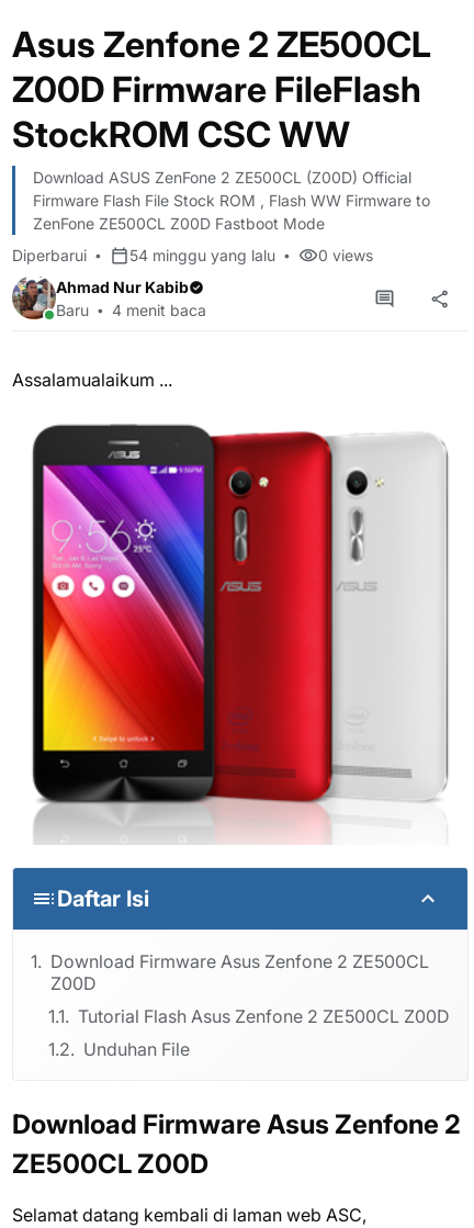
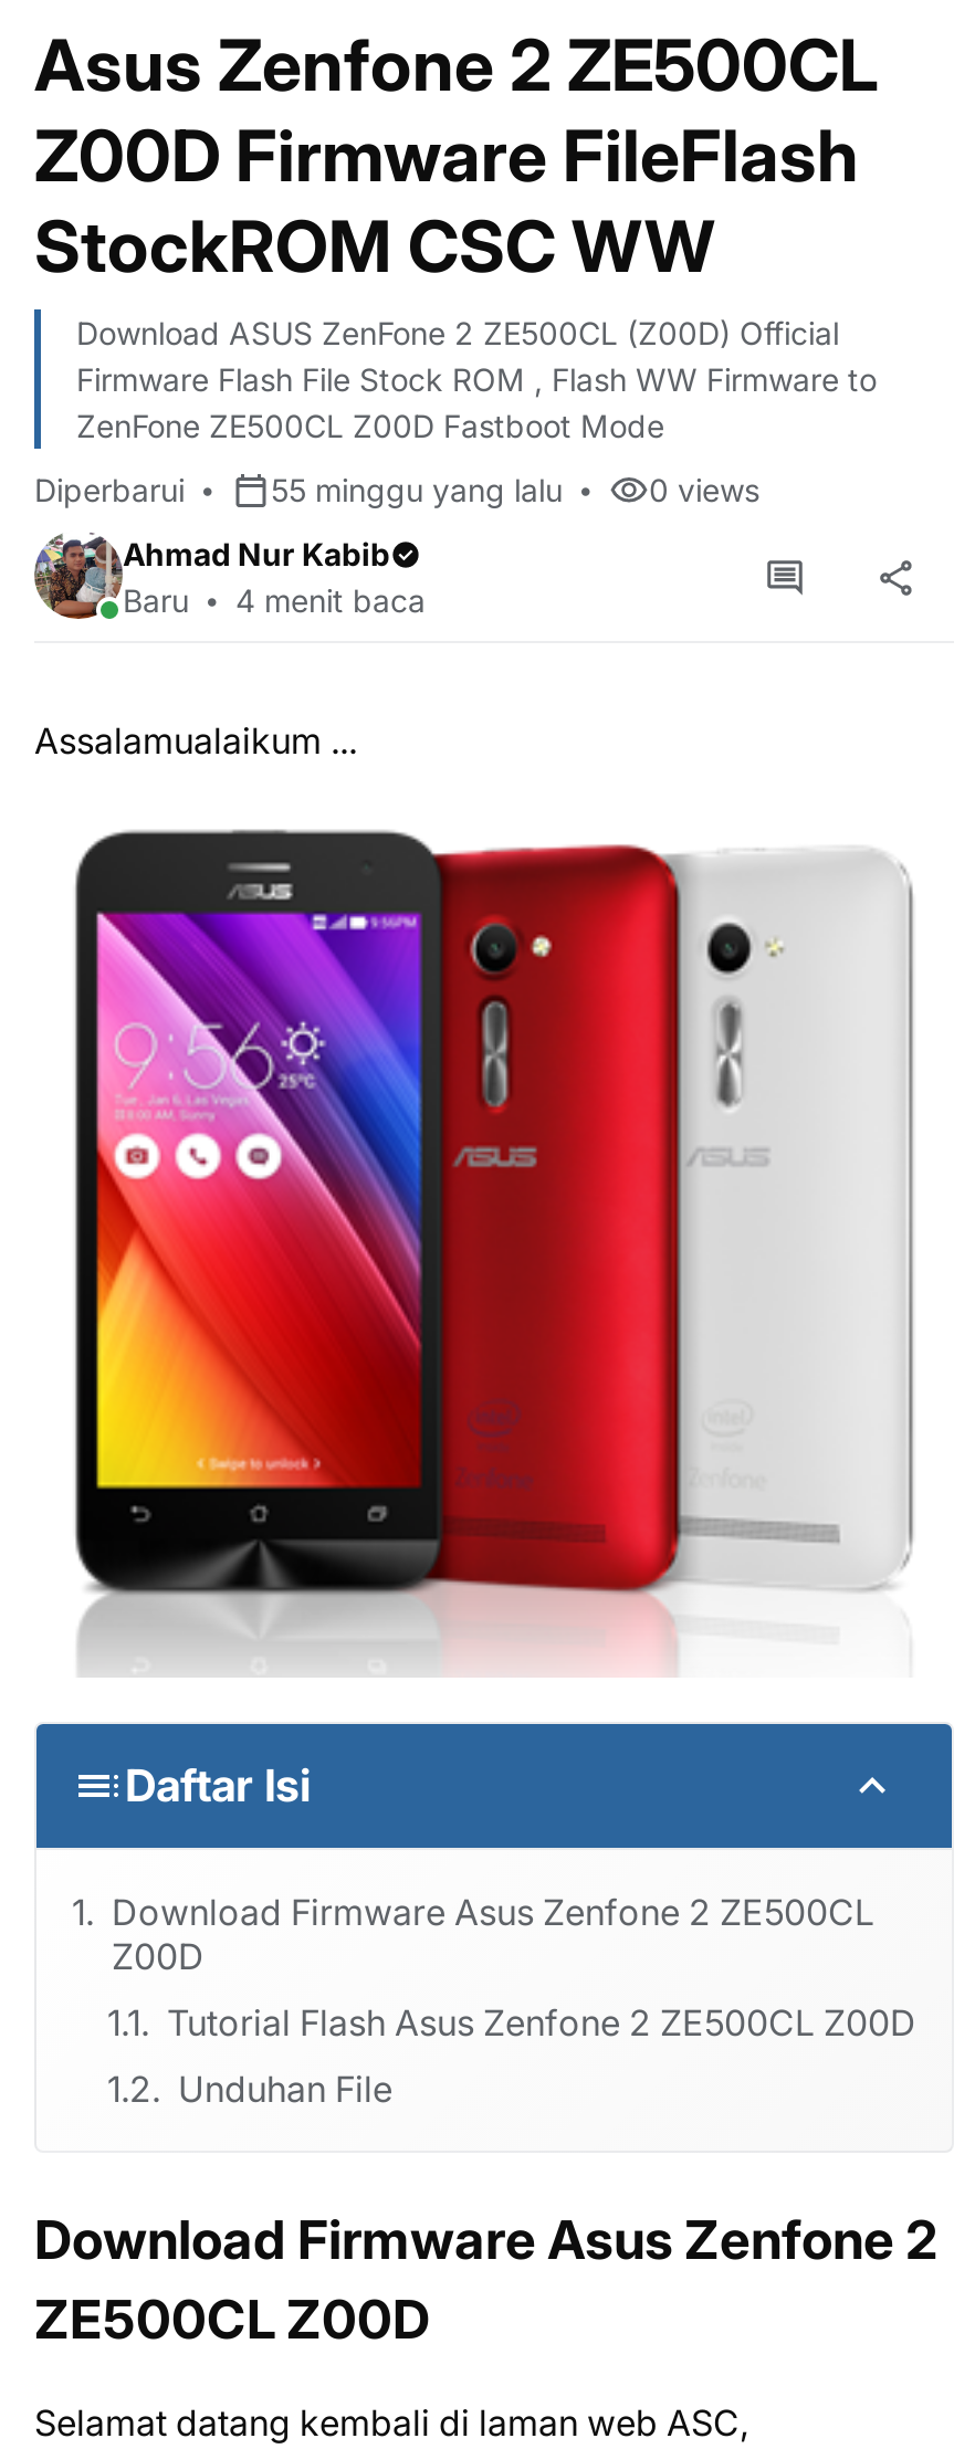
- 54 minggu yang lalu
+ 55 minggu yang lalu
